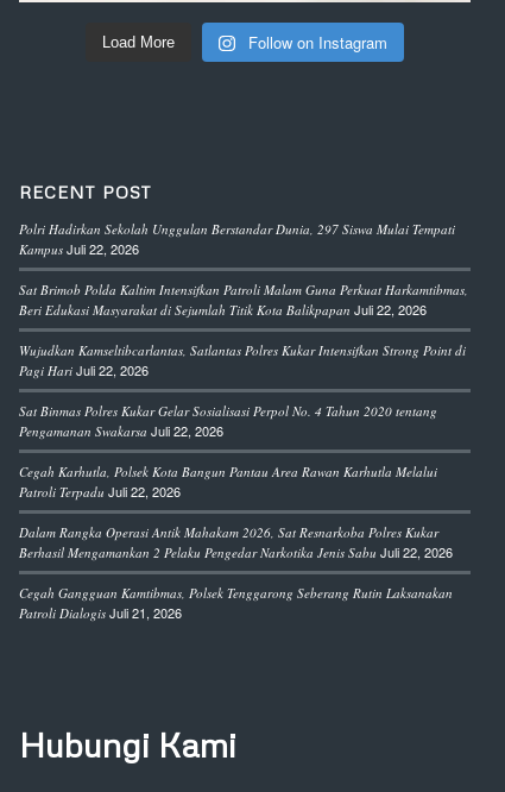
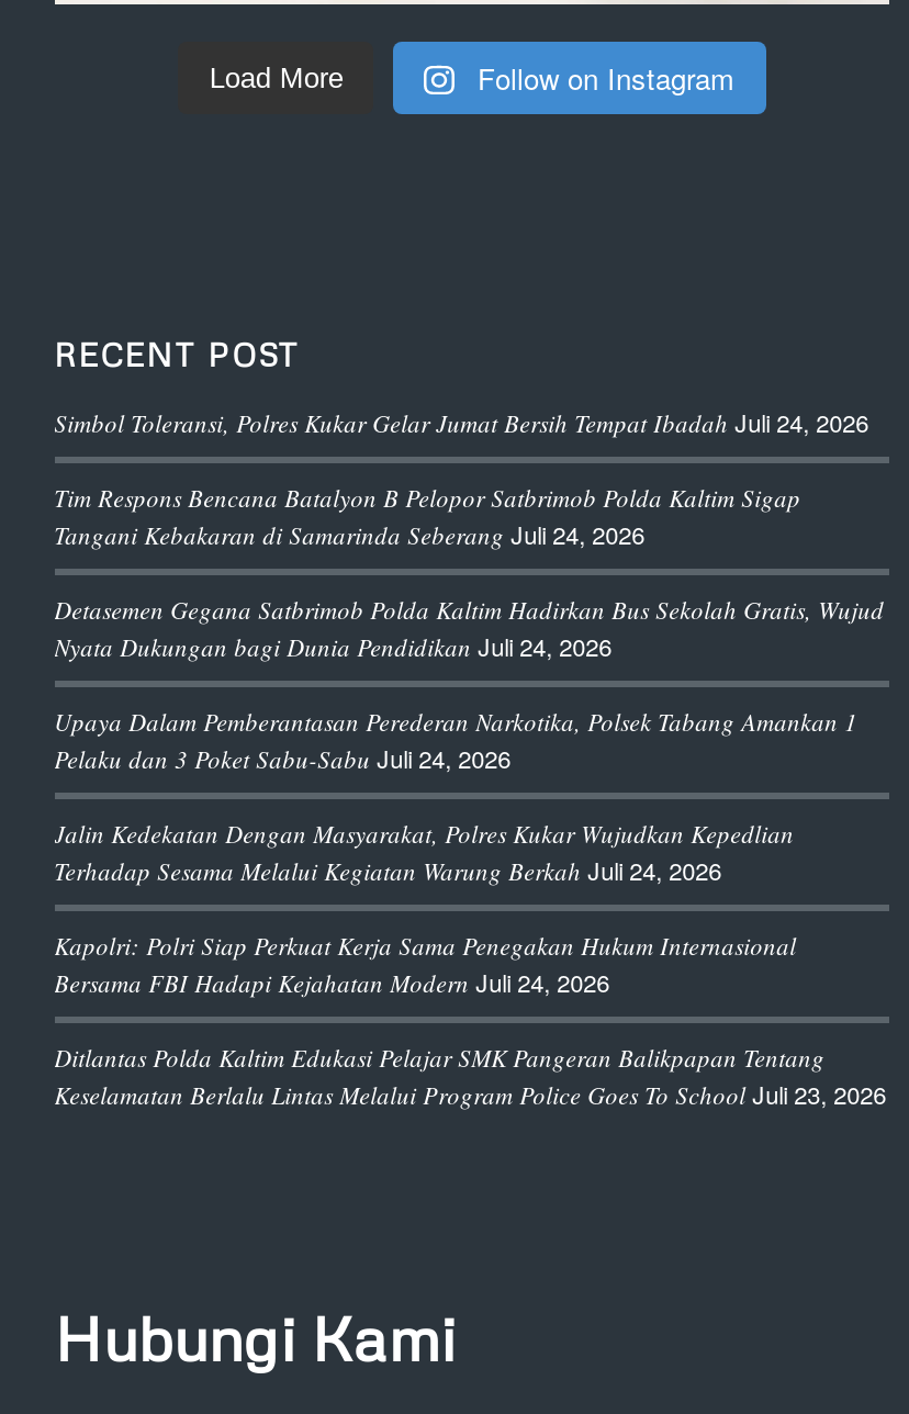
- Polri Hadirkan Sekolah Unggulan Berstandar Dunia, 297 Siswa Mulai Tempati
- Kampus Juli 22, 2026
+ Simbol Toleransi, Polres Kukar Gelar Jumat Bersih Tempat Ibadah Juli 24, 2026

- Sat Brimob Polda Kaltim Intensifkan Patroli Malam Guna Perkuat Harkamtibmas,
- Beri Edukasi Masyarakat di Sejumlah Titik Kota Balikpapan Juli 22, 2026
+ Tim Respons Bencana Batalyon B Pelopor Satbrimob Polda Kaltim Sigap
+ Tangani Kebakaran di Samarinda Seberang Juli 24, 2026

- Wujudkan Kamseltibcarlantas, Satlantas Polres Kukar Intensifkan Strong Point di
- Pagi Hari Juli 22, 2026
+ Detasemen Gegana Satbrimob Polda Kaltim Hadirkan Bus Sekolah Gratis, Wujud
+ Nyata Dukungan bagi Dunia Pendidikan Juli 24, 2026

- Sat Binmas Polres Kukar Gelar Sosialisasi Perpol No. 4 Tahun 2020 tentang
- Pengamanan Swakarsa Juli 22, 2026
+ Upaya Dalam Pemberantasan Perederan Narkotika, Polsek Tabang Amankan 1
+ Pelaku dan 3 Poket Sabu-Sabu Juli 24, 2026

- Cegah Karhutla, Polsek Kota Bangun Pantau Area Rawan Karhutla Melalui
- Patroli Terpadu Juli 22, 2026
+ Jalin Kedekatan Dengan Masyarakat, Polres Kukar Wujudkan Kepedlian
+ Terhadap Sesama Melalui Kegiatan Warung Berkah Juli 24, 2026

- Dalam Rangka Operasi Antik Mahakam 2026, Sat Resnarkoba Polres Kukar
- Berhasil Mengamankan 2 Pelaku Pengedar Narkotika Jenis Sabu Juli 22, 2026
+ Kapolri: Polri Siap Perkuat Kerja Sama Penegakan Hukum Internasional
+ Bersama FBI Hadapi Kejahatan Modern Juli 24, 2026

- Cegah Gangguan Kamtibmas, Polsek Tenggarong Seberang Rutin Laksanakan
- Patroli Dialogis Juli 21, 2026
+ Ditlantas Polda Kaltim Edukasi Pelajar SMK Pangeran Balikpapan Tentang
+ Keselamatan Berlalu Lintas Melalui Program Police Goes To School Juli 23, 2026
